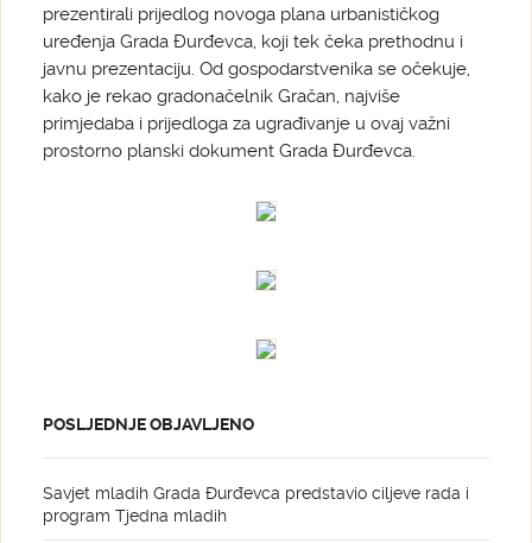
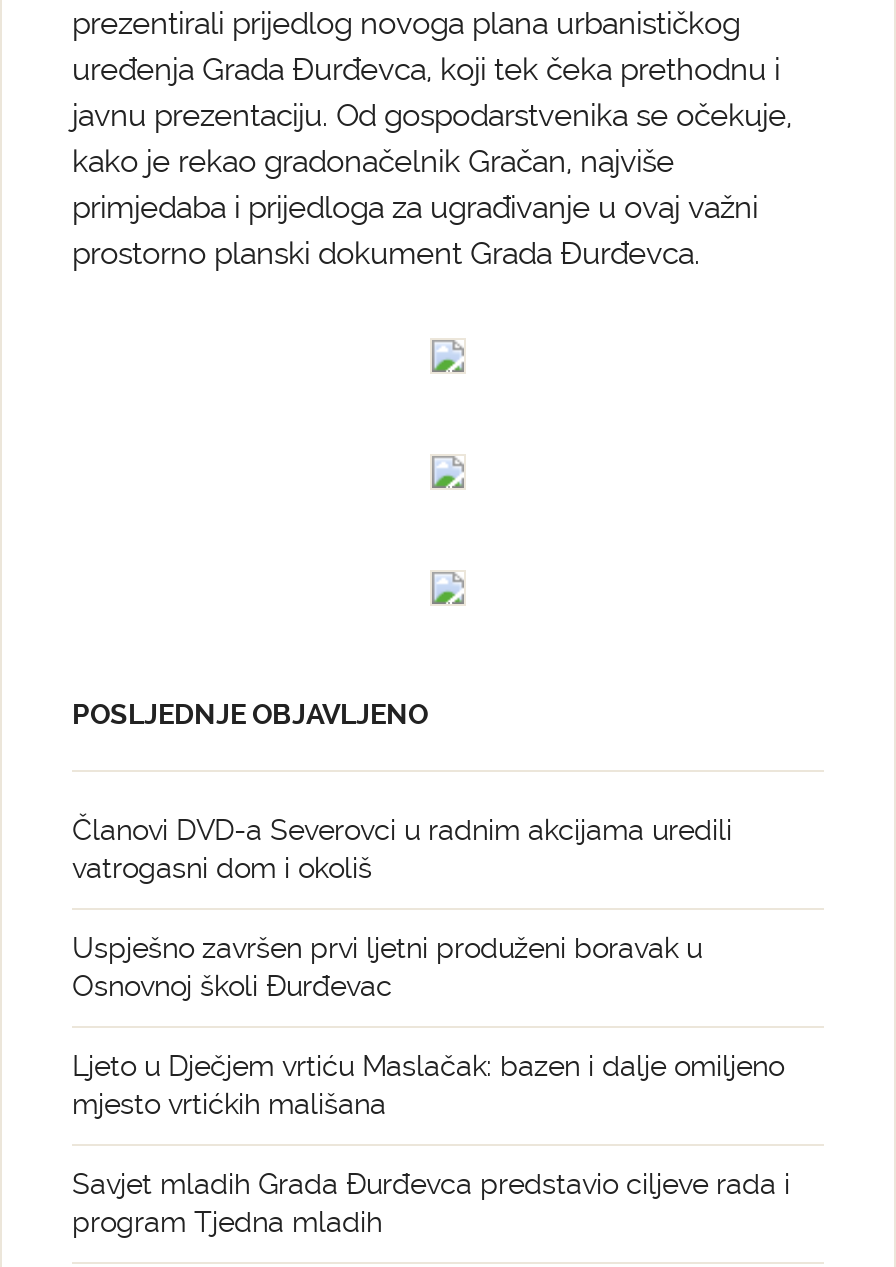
+ Članovi DVD-a Severovci u radnim akcijama uredili
+ vatrogasni dom i okoliš
+ Uspješno završen prvi ljetni produženi boravak u
+ Osnovnoj školi Đurđevac
+ Ljeto u Dječjem vrtiću Maslačak: bazen i dalje omiljeno
+ mjesto vrtićkih mališana
